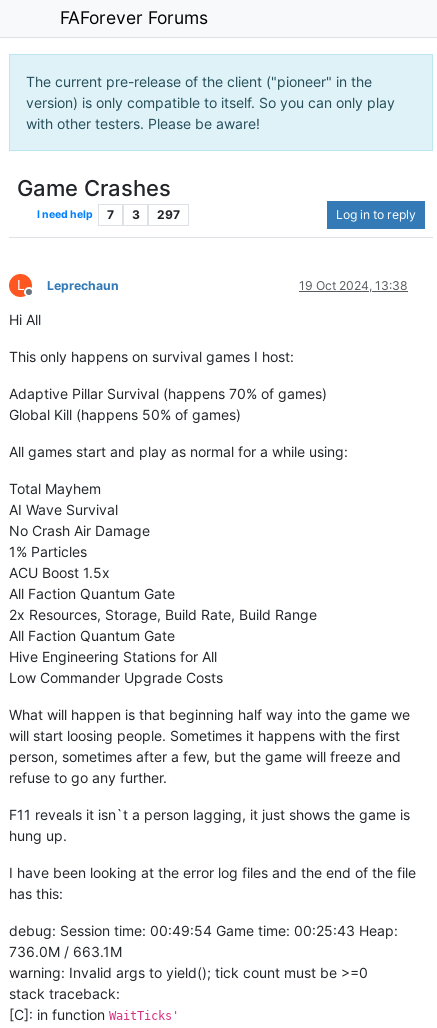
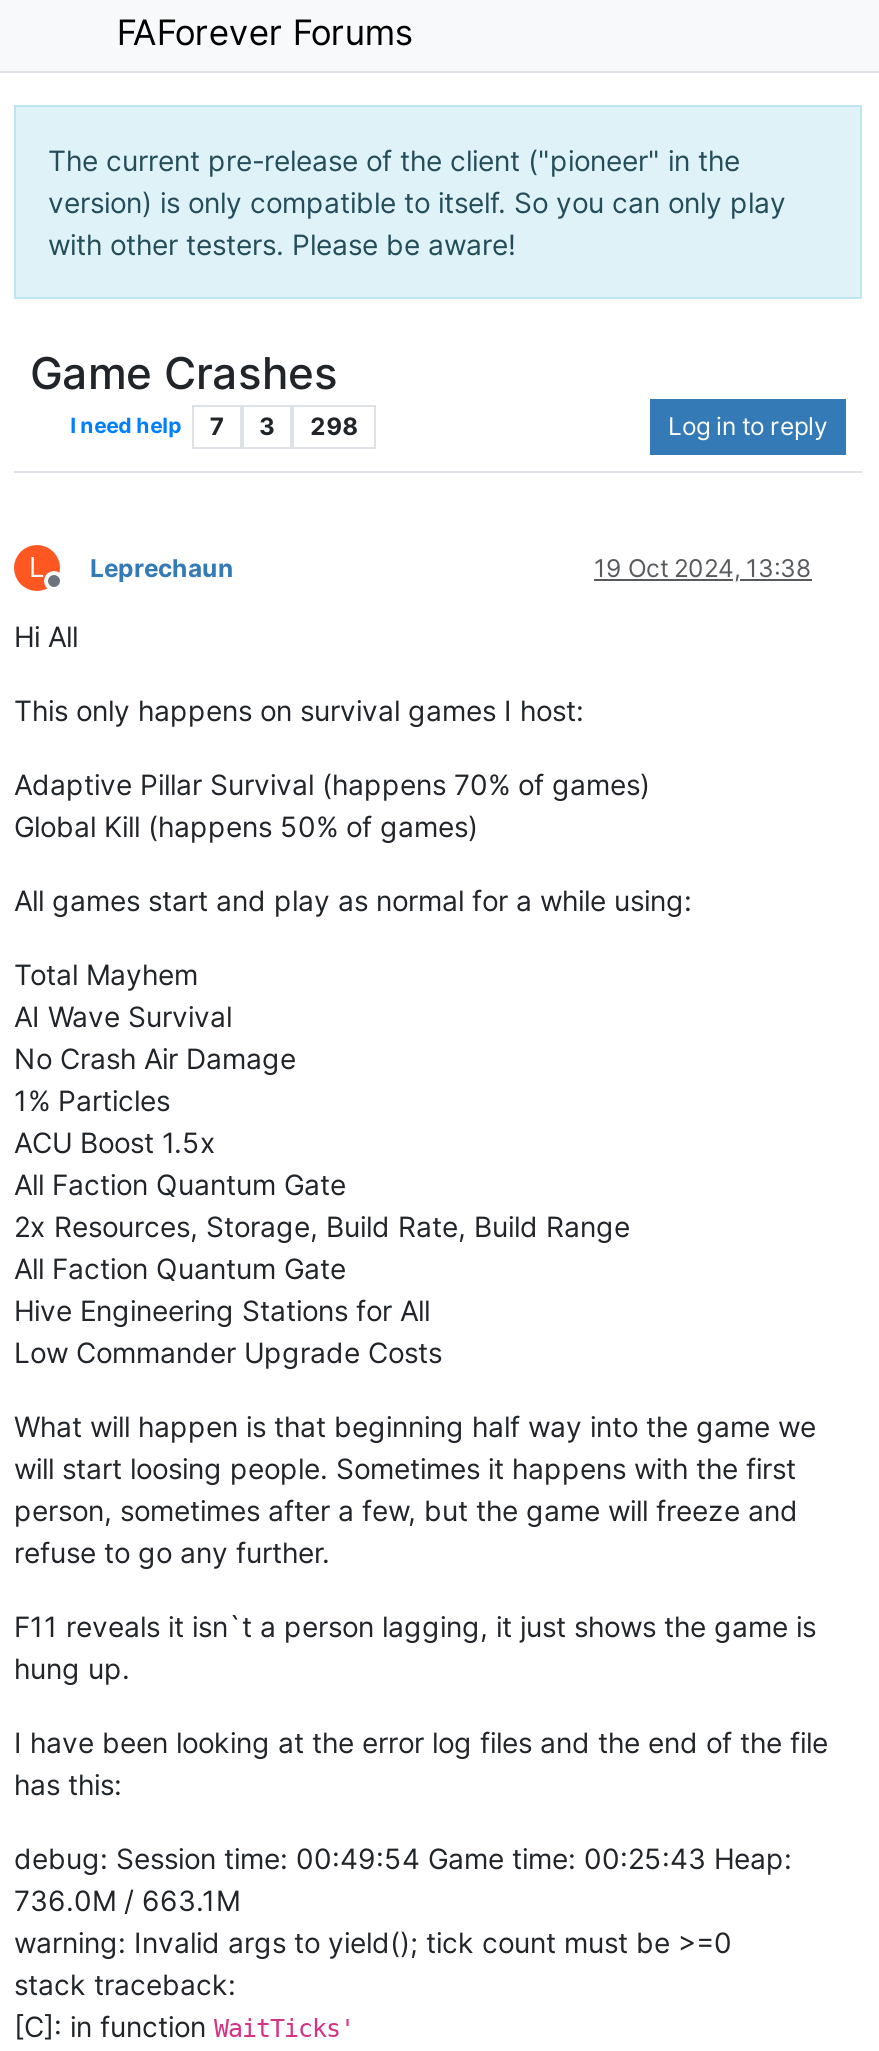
- I need help 7 3 297
+ I need help 7 3 298
